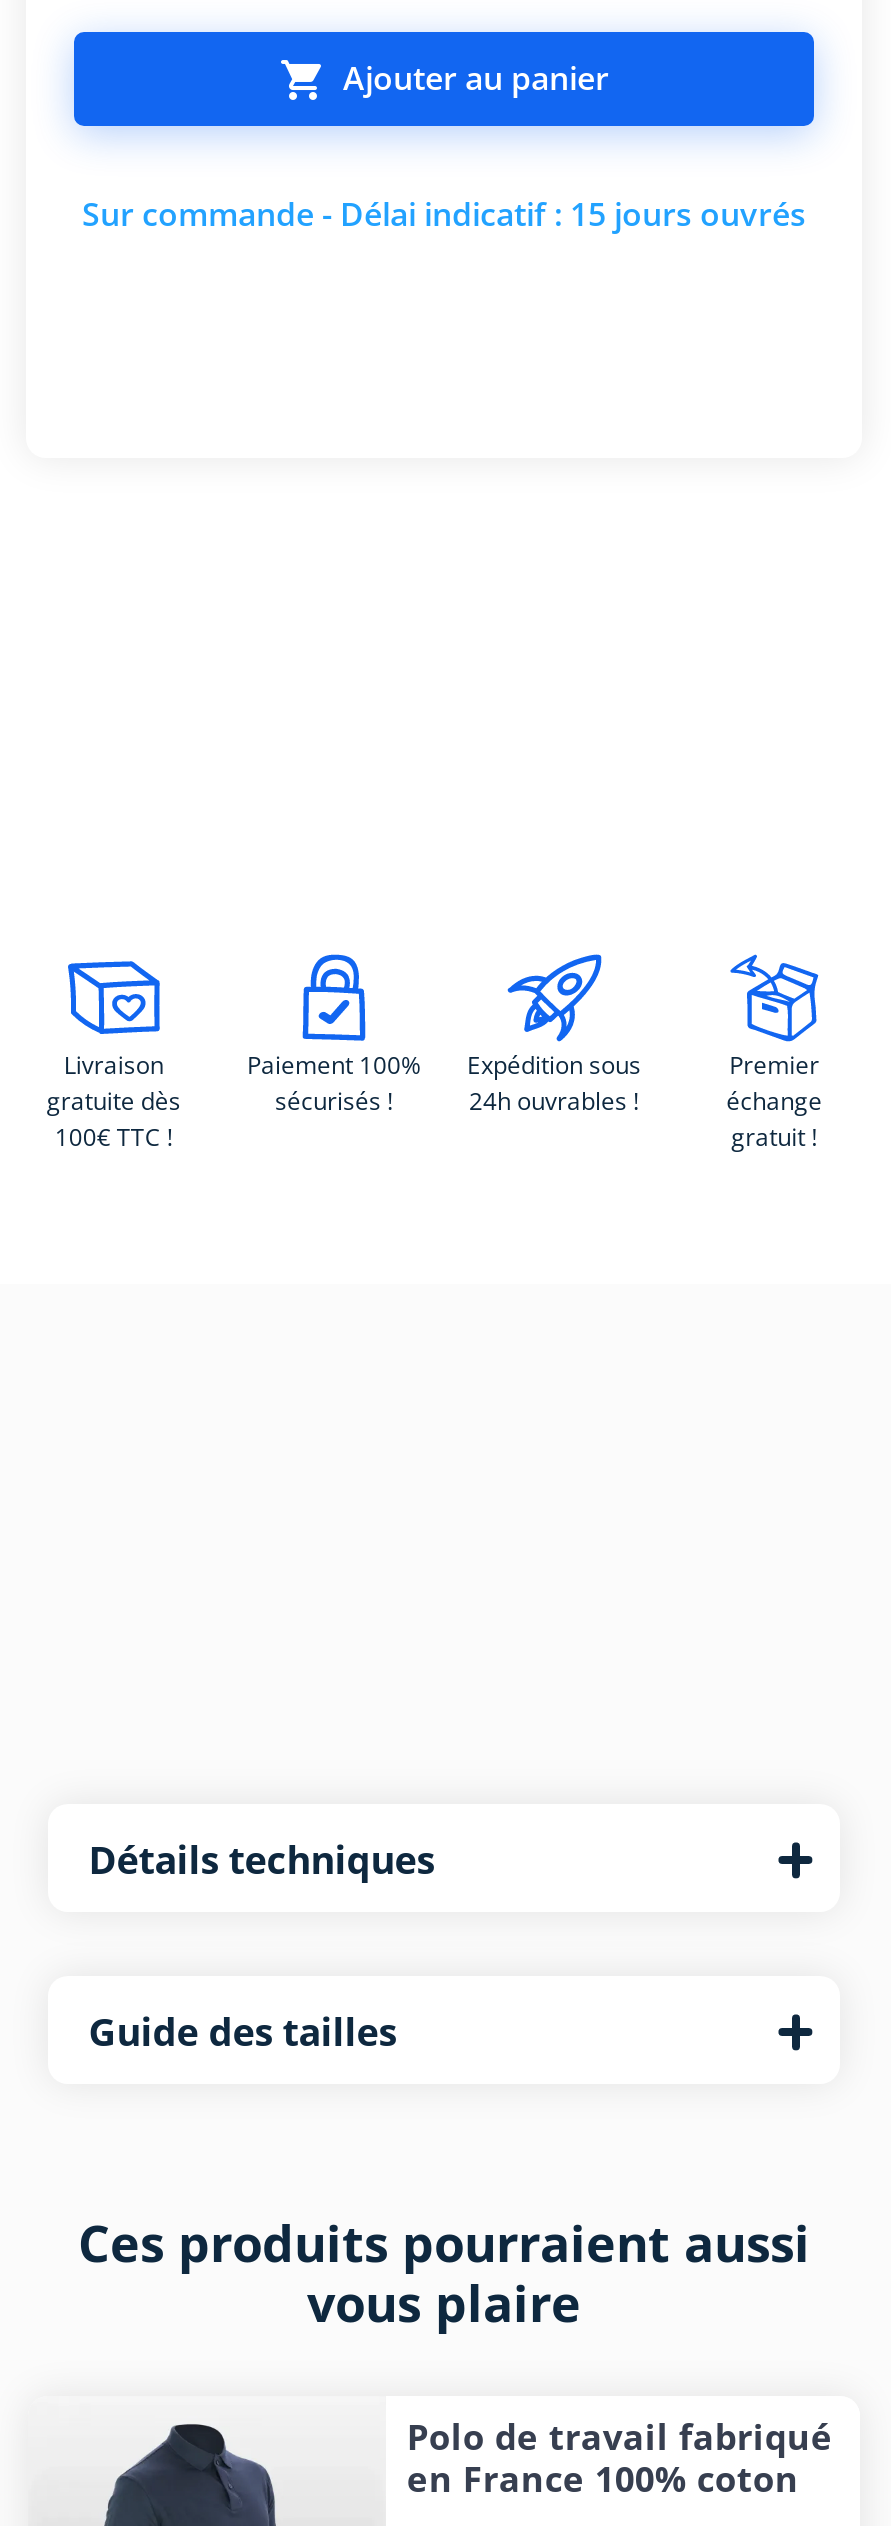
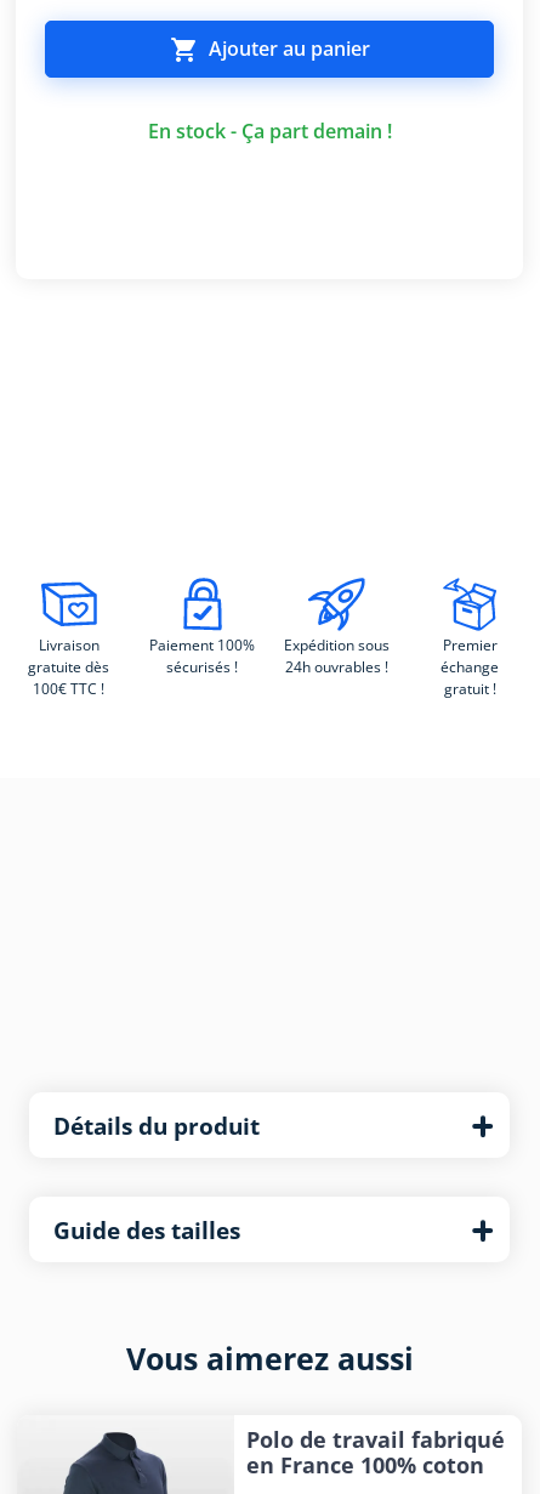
- Sur commande - Délai indicatif : 15 jours ouvrés
+ En stock - Ça part demain !

- Détails techniques
+ Détails du produit

- Ces produits pourraient aussi
- vous plaire
+ Vous aimerez aussi
